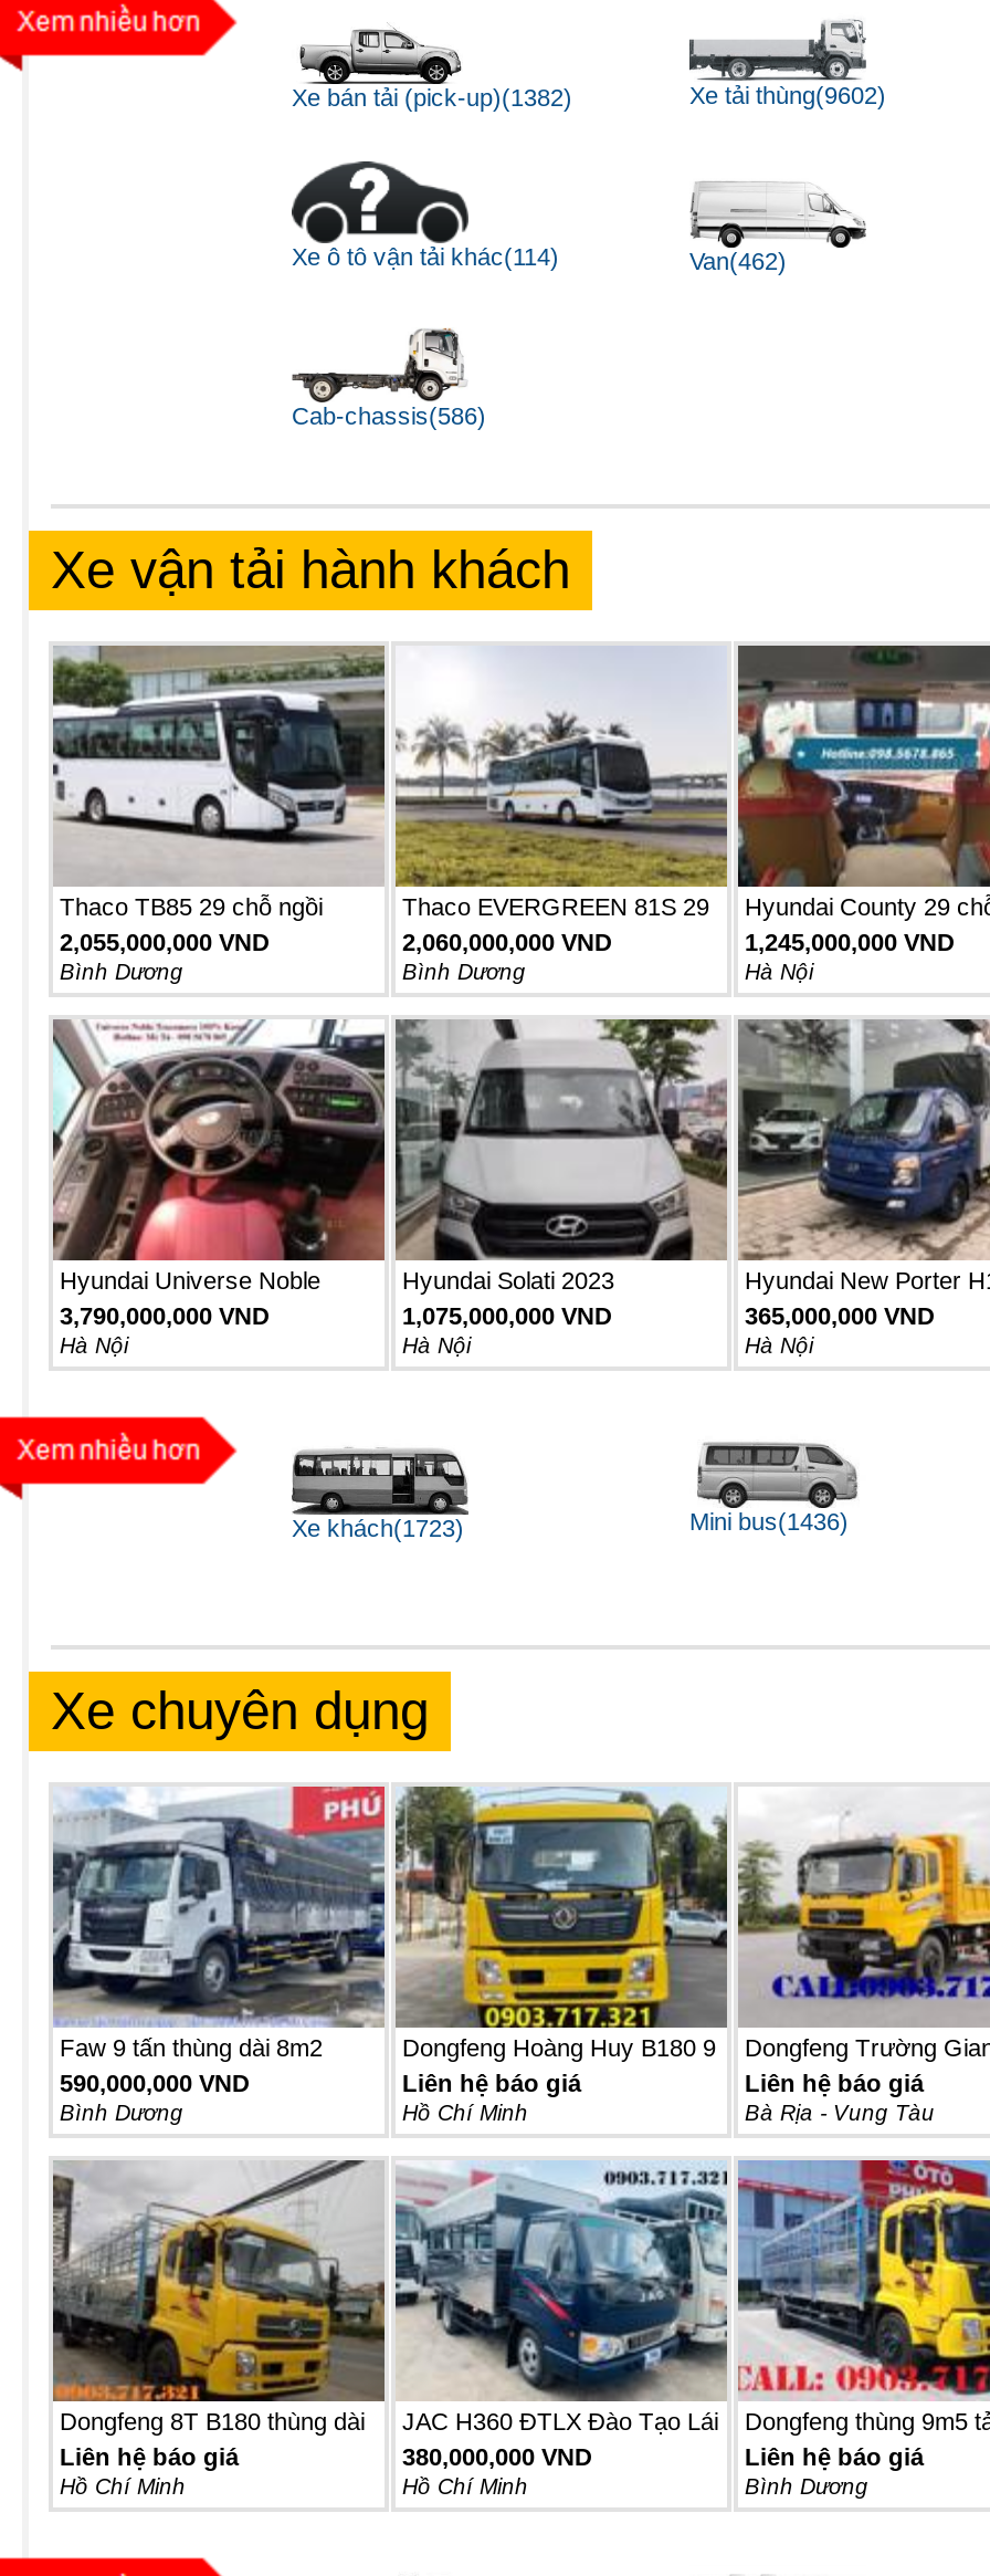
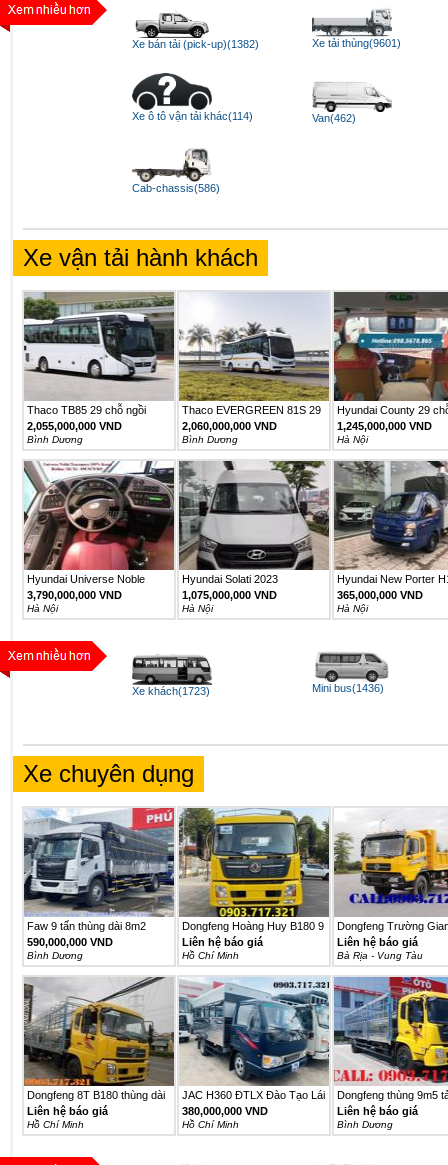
- Xe tải thùng(9602)
+ Xe tải thùng(9601)
